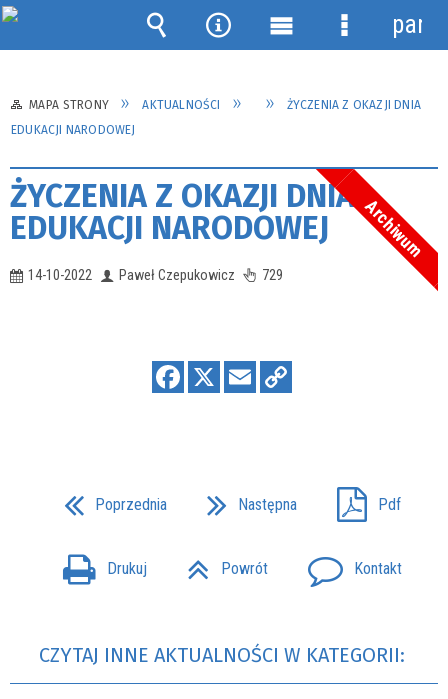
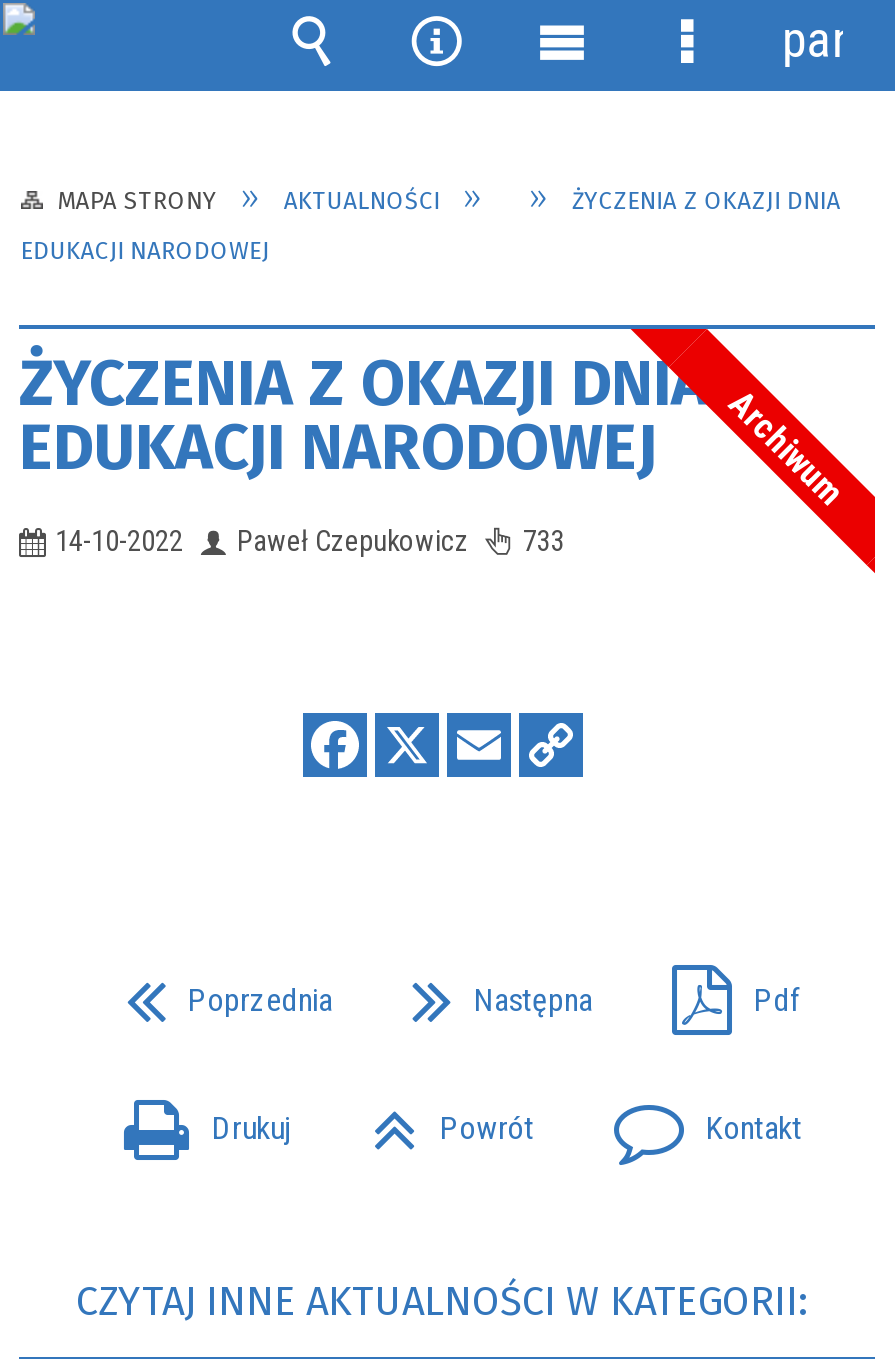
- 14-10-2022 Paweł Czepukowicz 729
+ 14-10-2022 Paweł Czepukowicz 733
